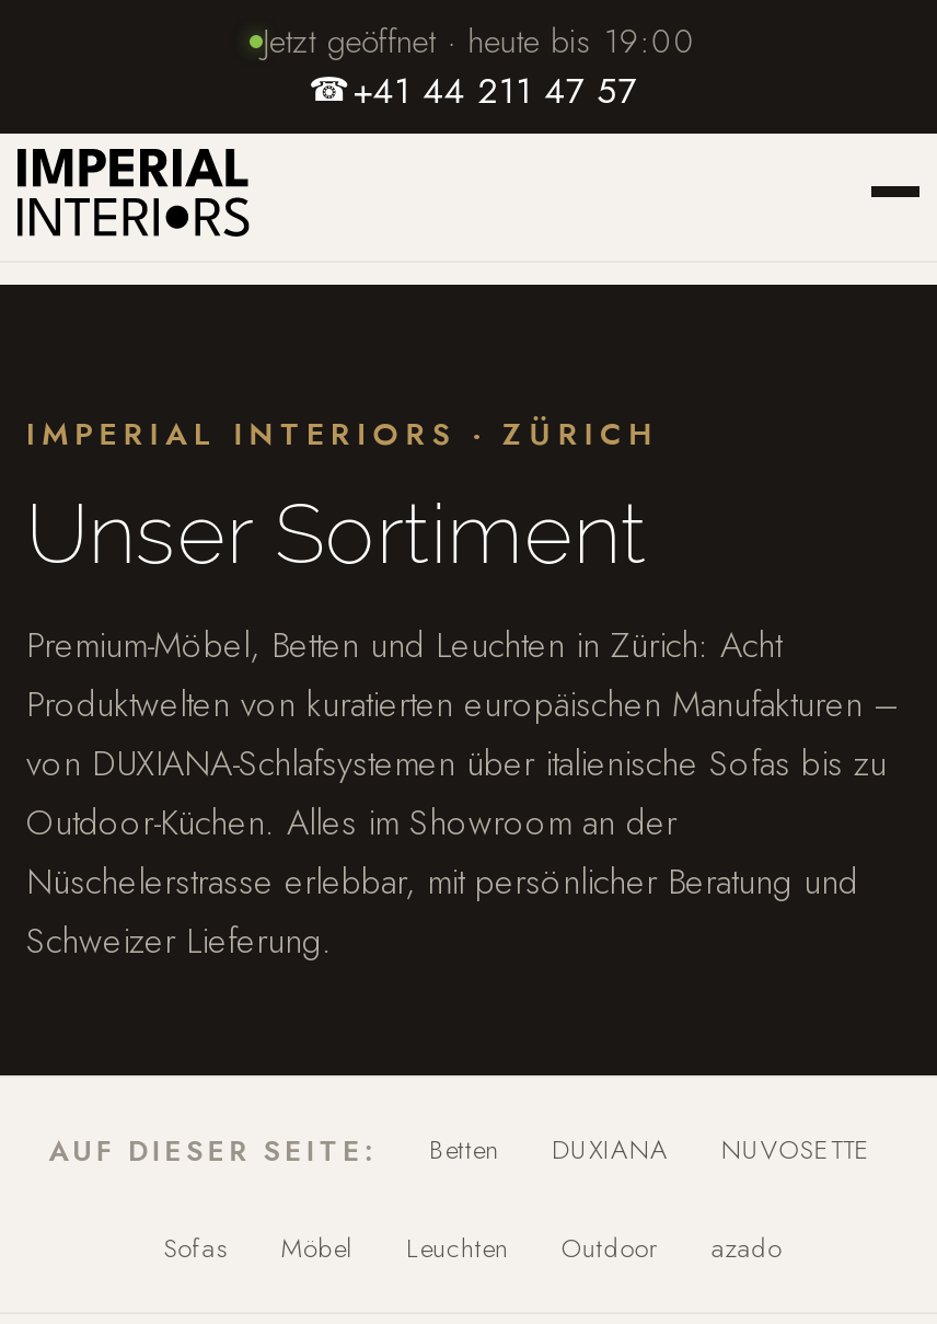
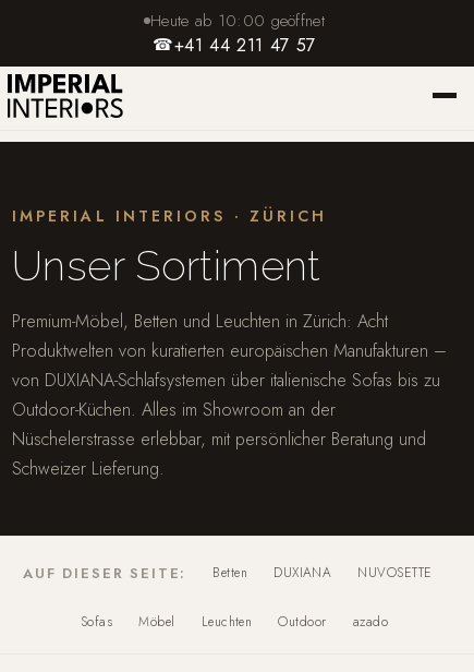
- Jetzt geöffnet · heute bis 19:00
+ Heute ab 10:00 geöffnet
